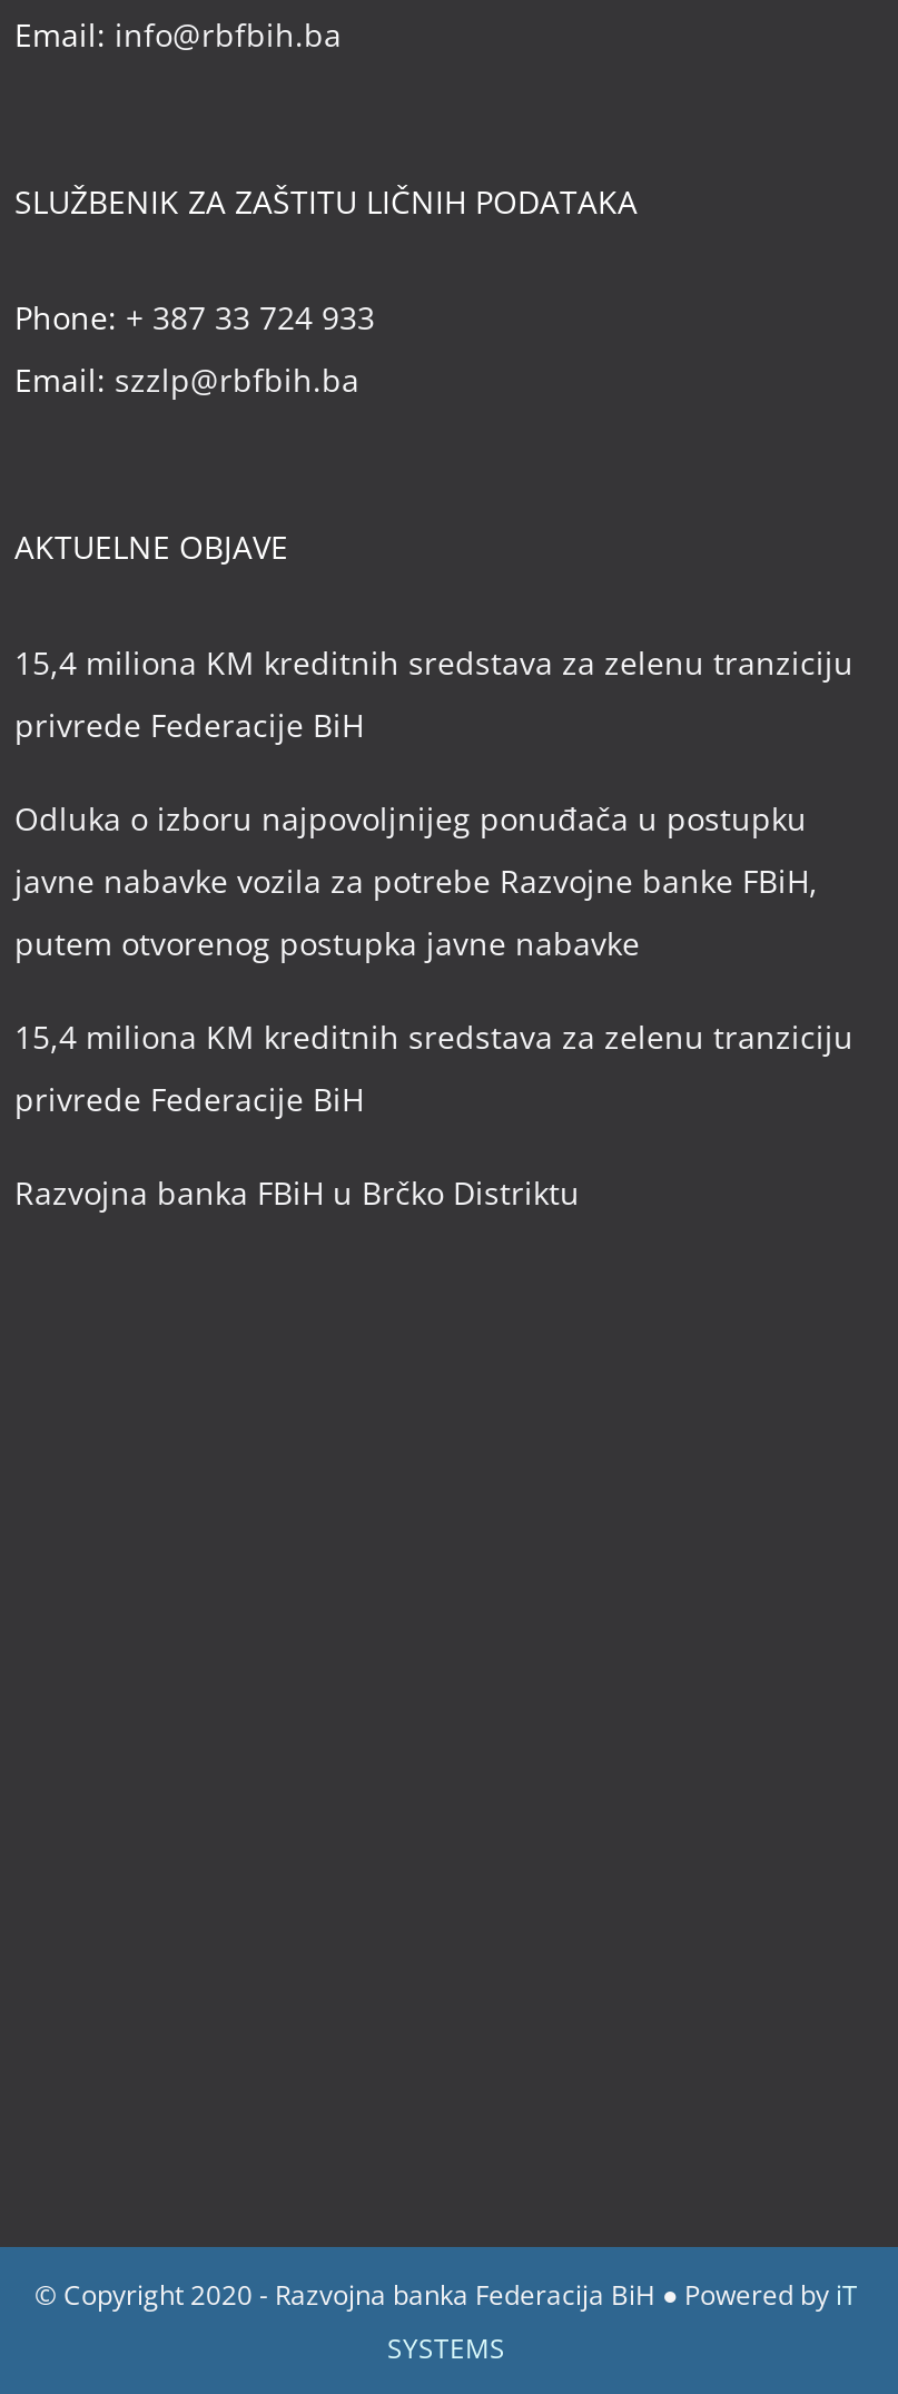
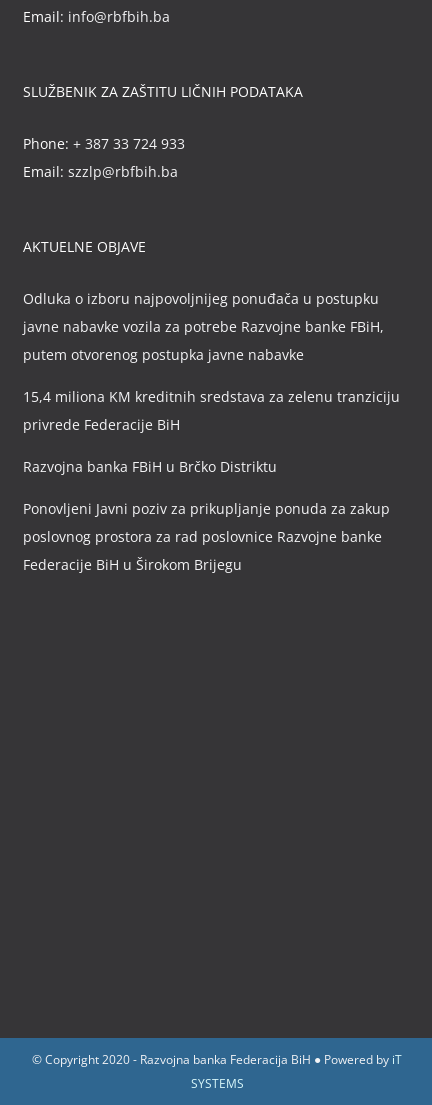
- 15,4 miliona KM kreditnih sredstava za zelenu tranziciju
- privrede Federacije BiH

moved up: Odluka o izboru najpovoljnijeg ponuđača u postupku | javne nabavke vozila za potrebe Razvojne banke FBiH, | putem otvorenog postupka javne nabavke | 15,4 miliona KM kreditnih sredstava za zelenu tranziciju | privrede Federacije BiH | Razvojna banka FBiH u Brčko Distriktu

+ Ponovljeni Javni poziv za prikupljanje ponuda za zakup
+ poslovnog prostora za rad poslovnice Razvojne banke
+ Federacije BiH u Širokom Brijegu
